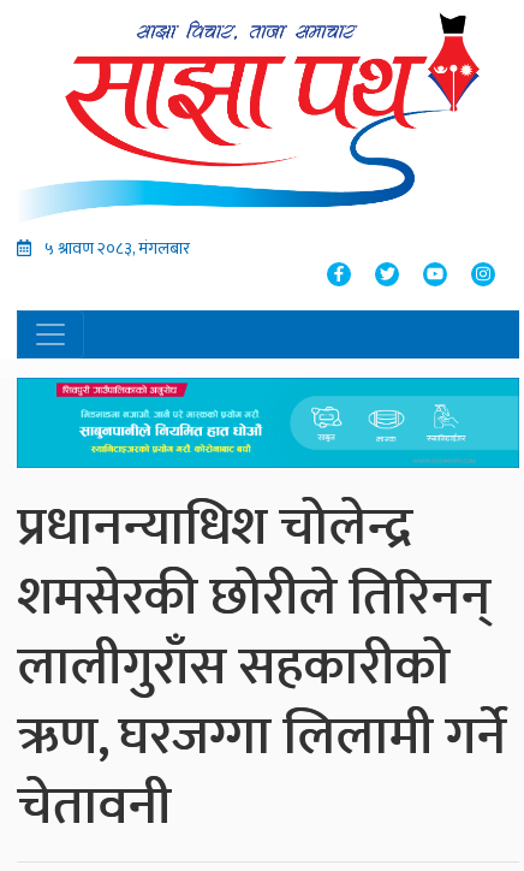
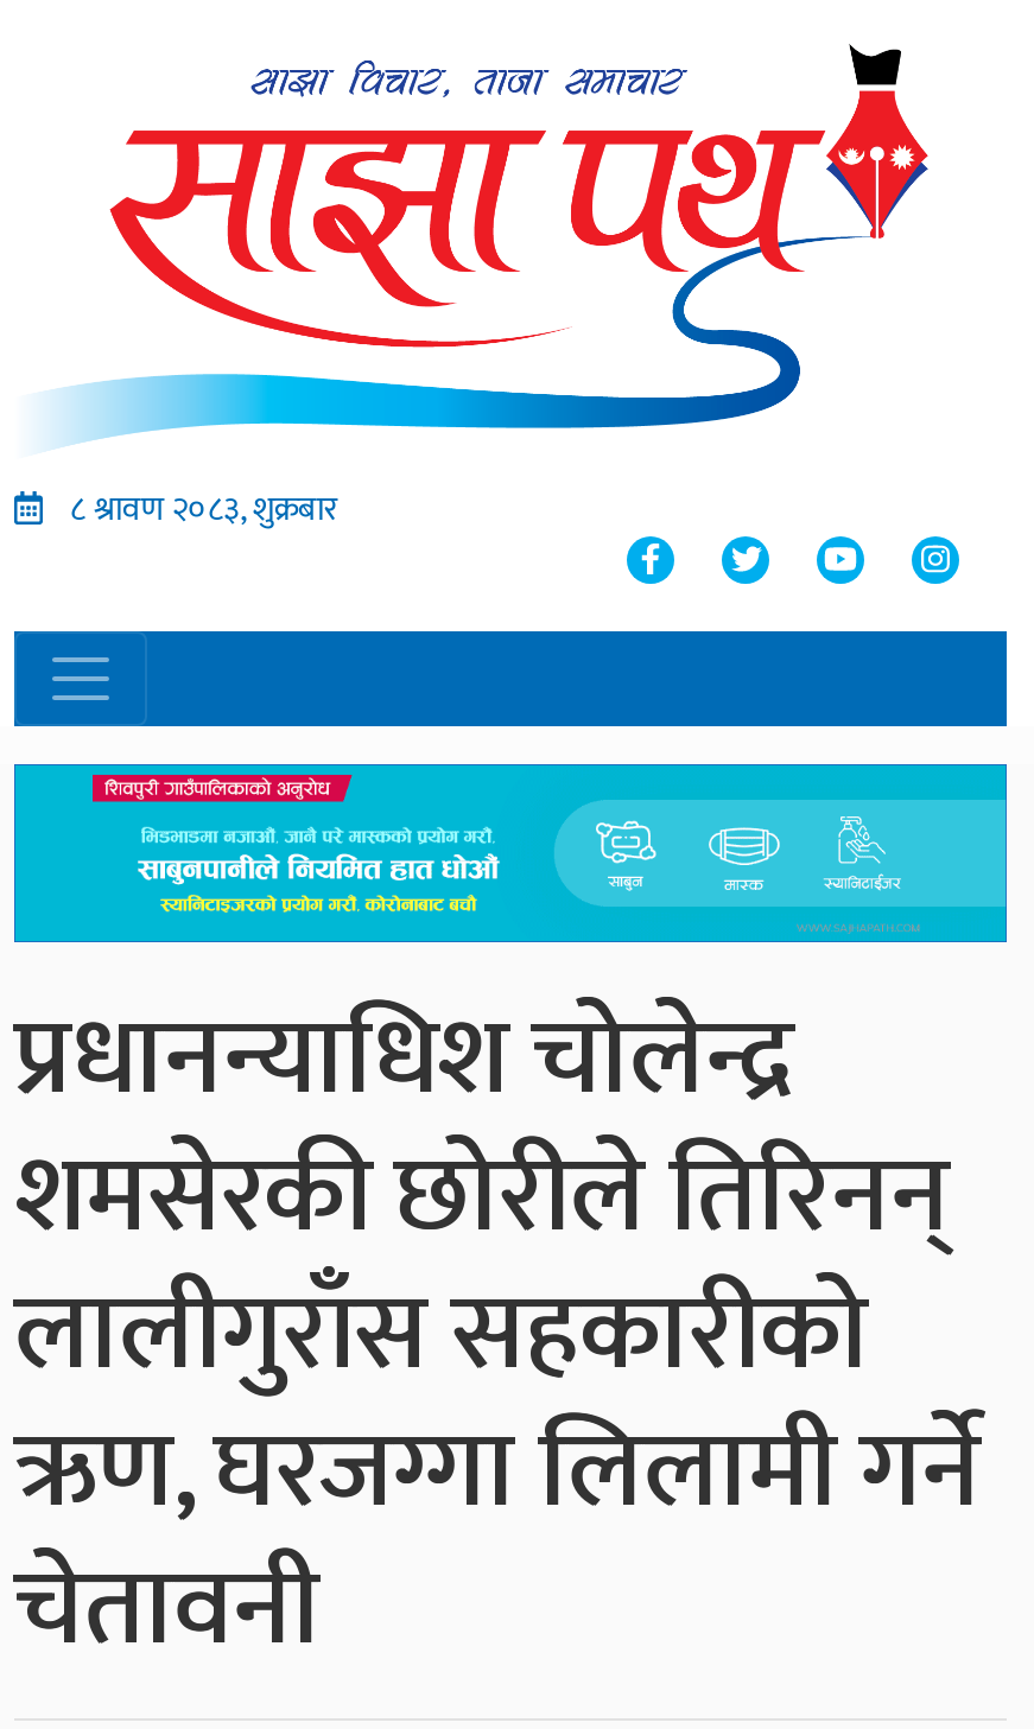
- ५ श्रावण २०८३, मंगलबार
+ ८ श्रावण २०८३, शुक्रबार
